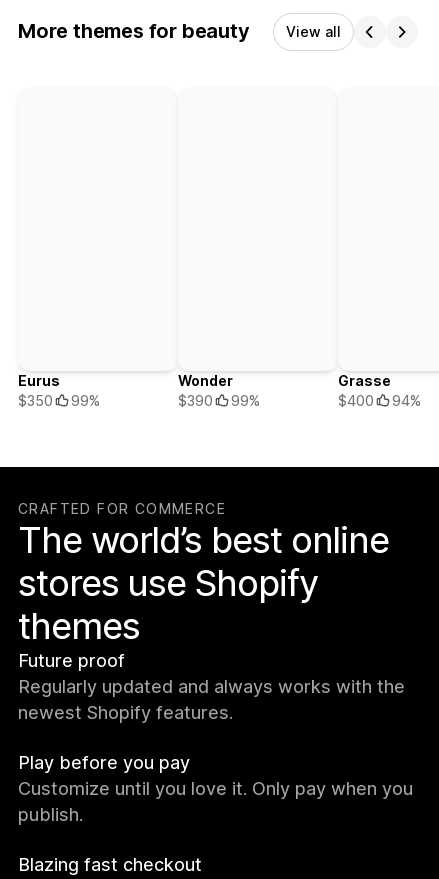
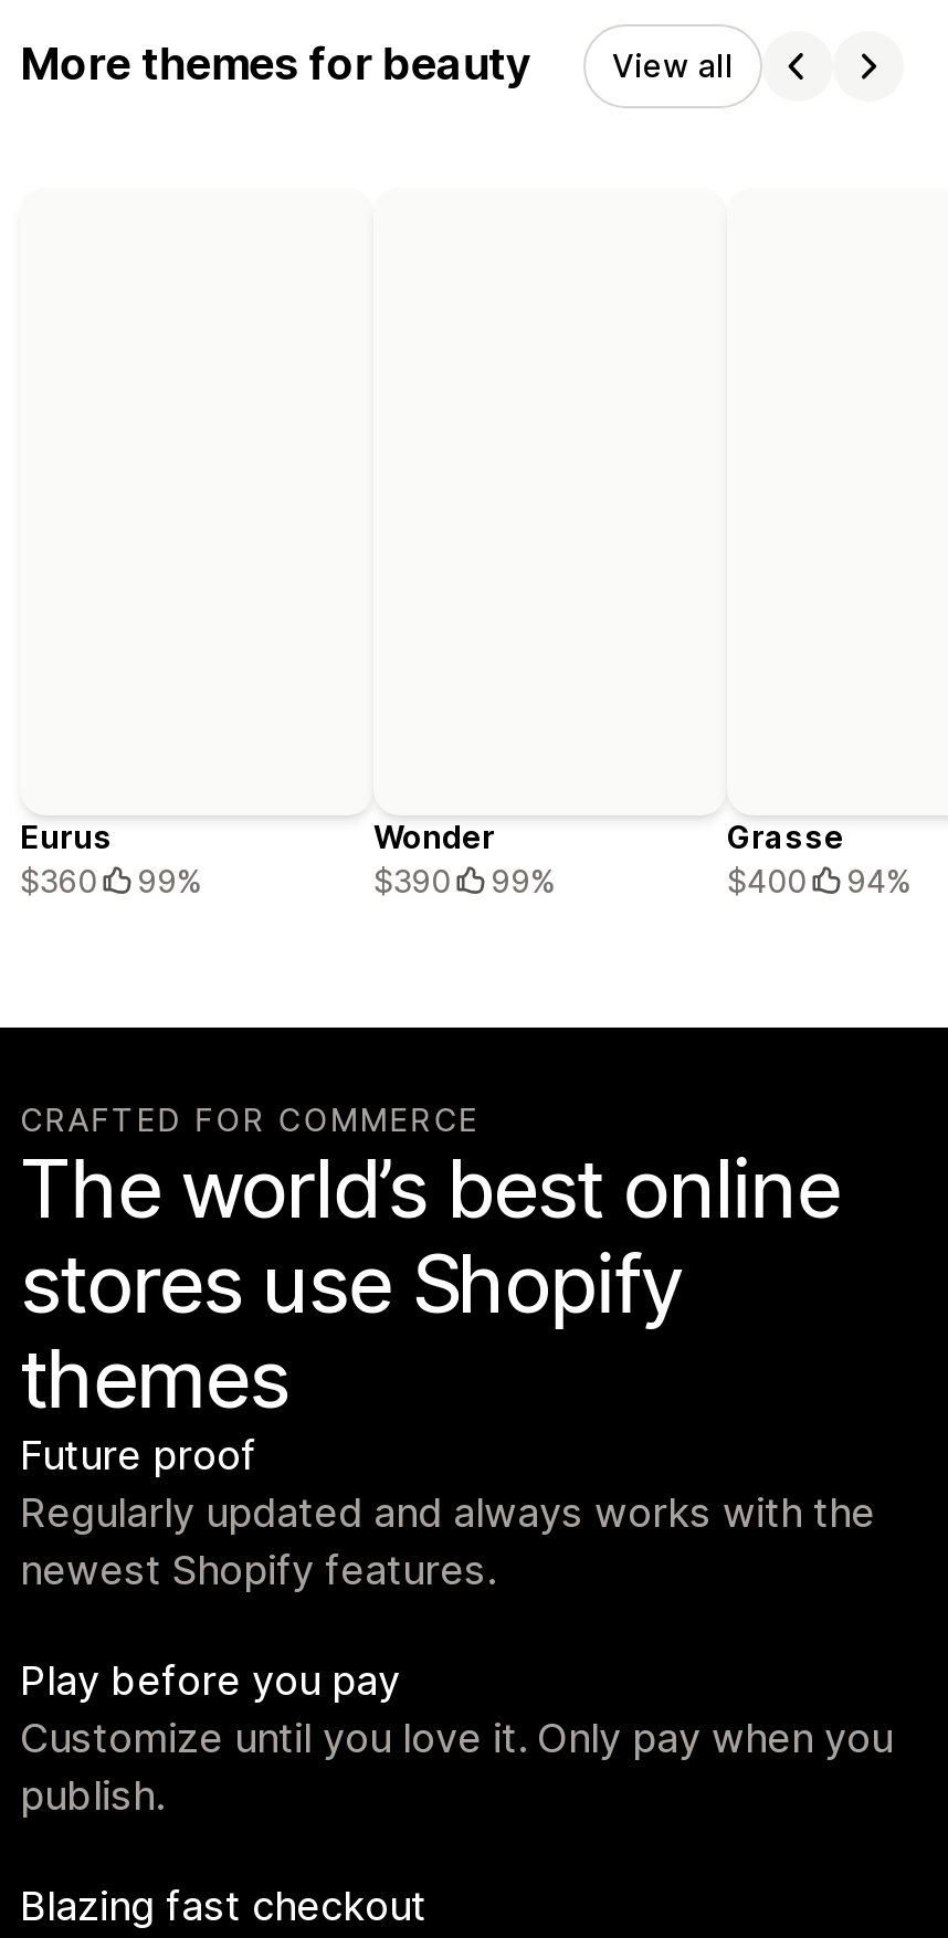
- $350 99%
+ $360 99%
